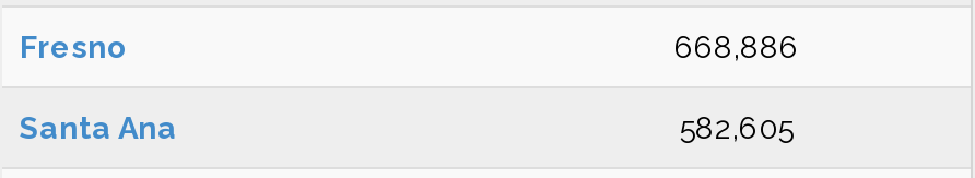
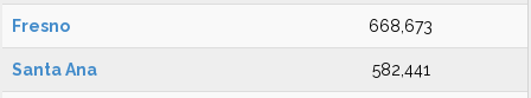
- 668,886
+ 668,673

- 582,605
+ 582,441
